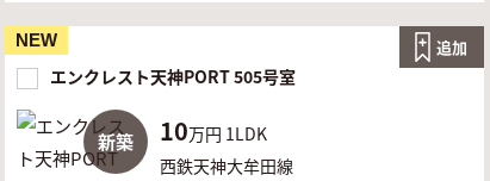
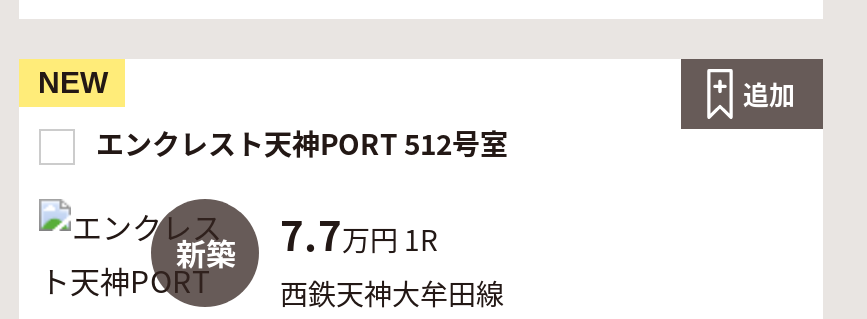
- エンクレスト天神PORT 505号室
+ エンクレスト天神PORT 512号室

- 新築 10万円1LDK
+ 新築 7.7万円1R
